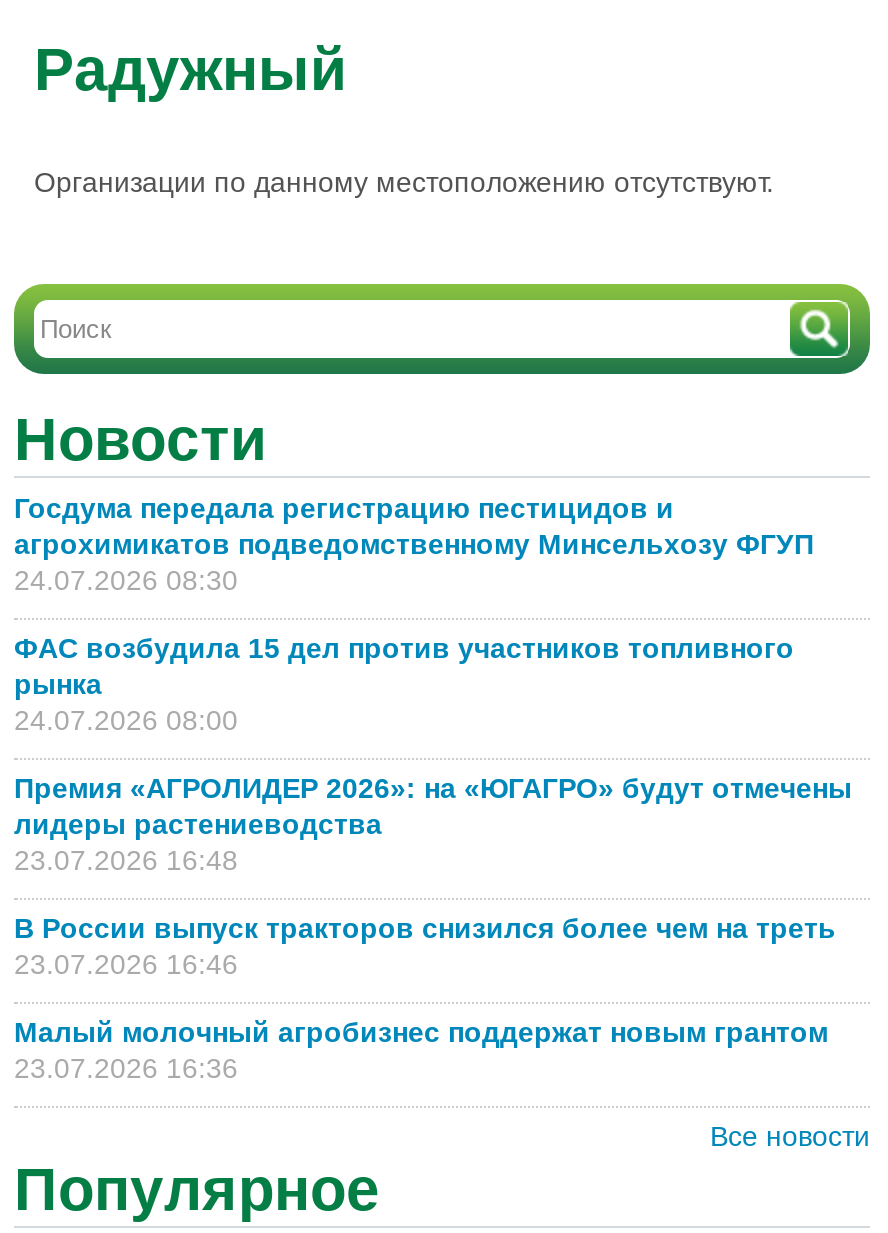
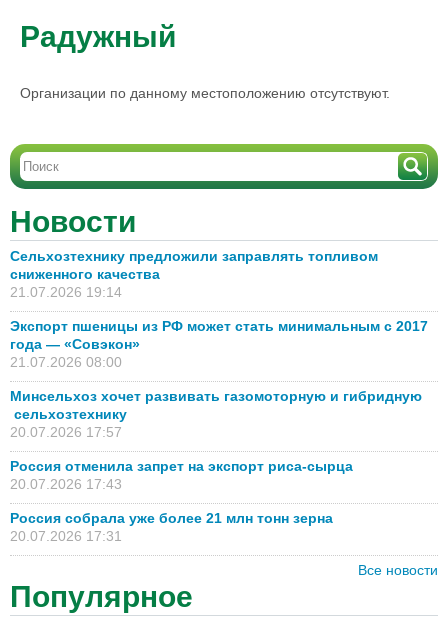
- Госдума передала регистрацию пестицидов и
- агрохимикатов подведомственному Минсельхозу ФГУП
- 24.07.2026 08:30
+ Сельхозтехнику предложили заправлять топливом
+ сниженного качества
+ 21.07.2026 19:14

- ФАС возбудила 15 дел против участников топливного
- рынка
- 24.07.2026 08:00
+ Экспорт пшеницы из РФ может стать минимальным с 2017
+ года — «Совэкон»
+ 21.07.2026 08:00

- Премия «АГРОЛИДЕР 2026»: на «ЮГАГРО» будут отмечены
- лидеры растениеводства
- 23.07.2026 16:48
+ Минсельхоз хочет развивать газомоторную и гибридную
+ сельхозтехнику
+ 20.07.2026 17:57

- В России выпуск тракторов снизился более чем на треть
- 23.07.2026 16:46
+ Россия отменила запрет на экспорт риса-сырца
+ 20.07.2026 17:43

- Малый молочный агробизнес поддержат новым грантом
- 23.07.2026 16:36
+ Россия собрала уже более 21 млн тонн зерна
+ 20.07.2026 17:31
